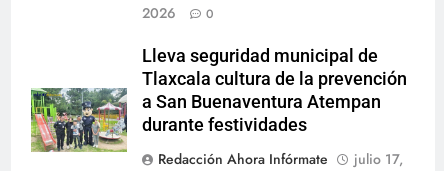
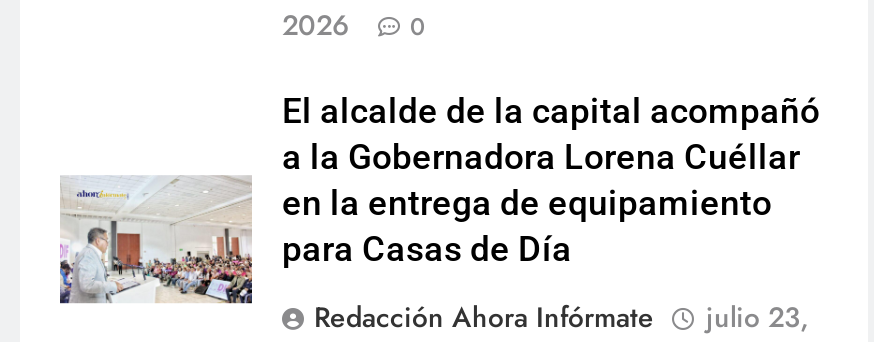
- [image]
- Lleva seguridad municipal de
- Tlaxcala cultura de la prevención
- a San Buenaventura Atempan
- durante festividades
+ [image]
+ El alcalde de la capital acompañó
+ a la Gobernadora Lorena Cuéllar
+ en la entrega de equipamiento
+ para Casas de Día

- Redacción Ahora Infórmate julio 17,
+ Redacción Ahora Infórmate julio 23,
